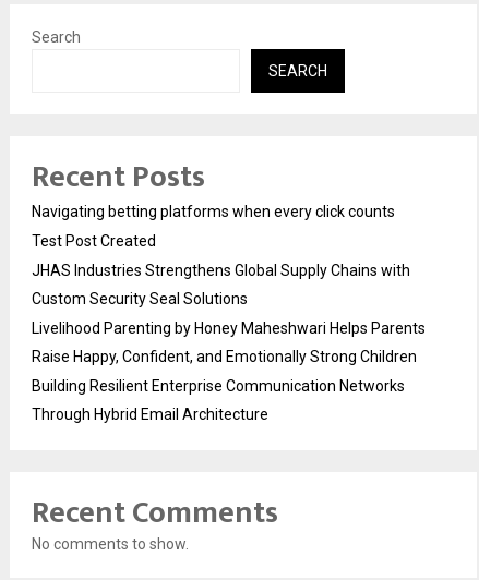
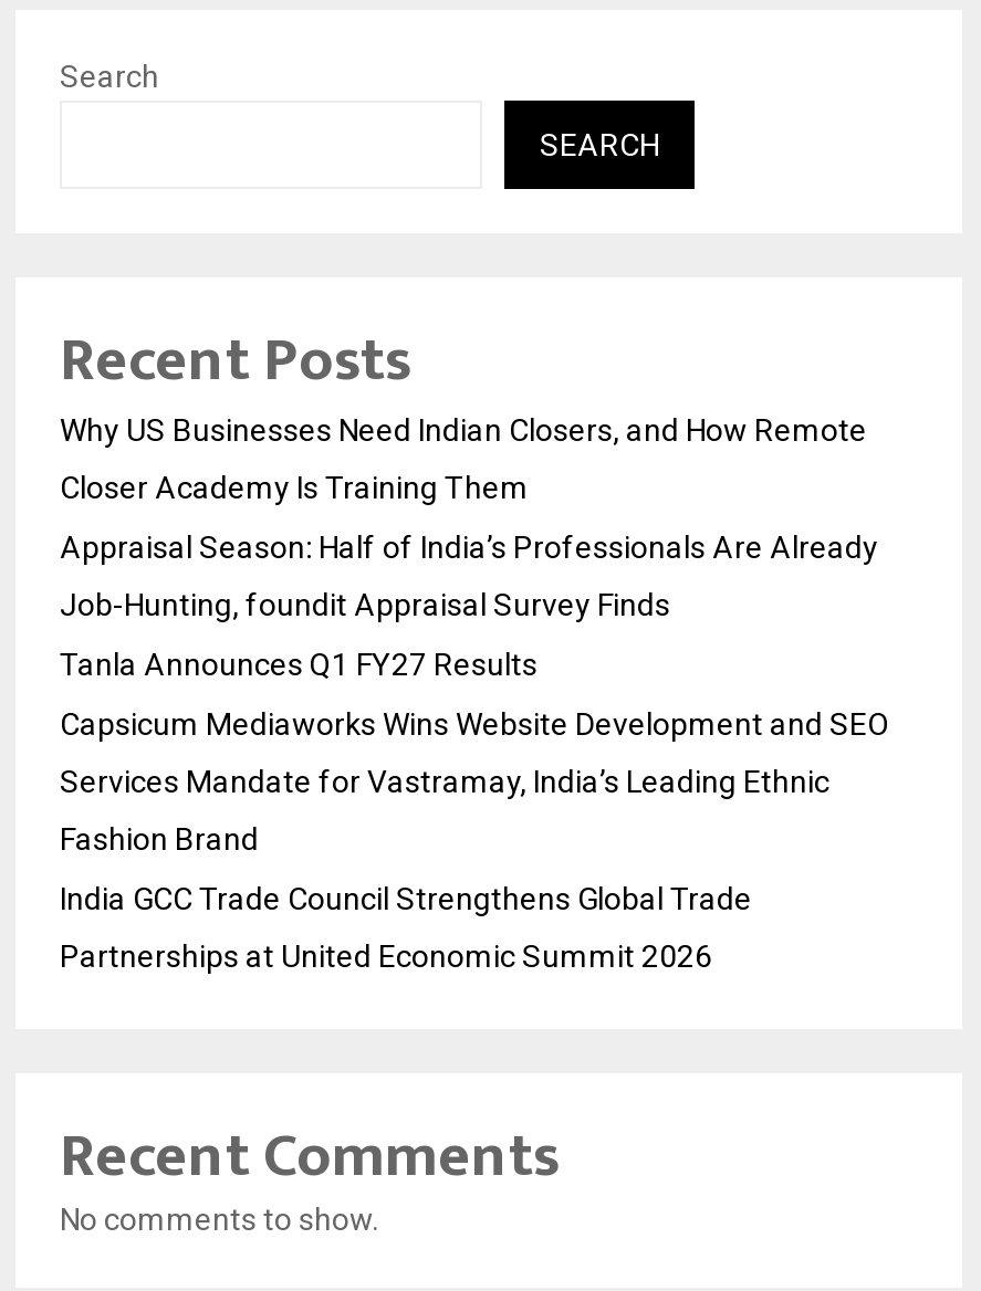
- Navigating betting platforms when every click counts
- Test Post Created
- JHAS Industries Strengthens Global Supply Chains with
- Custom Security Seal Solutions
- Livelihood Parenting by Honey Maheshwari Helps Parents
- Raise Happy, Confident, and Emotionally Strong Children
- Building Resilient Enterprise Communication Networks
- Through Hybrid Email Architecture
+ Why US Businesses Need Indian Closers, and How Remote
+ Closer Academy Is Training Them
+ Appraisal Season: Half of India’s Professionals Are Already
+ Job-Hunting, foundit Appraisal Survey Finds
+ Tanla Announces Q1 FY27 Results
+ Capsicum Mediaworks Wins Website Development and SEO
+ Services Mandate for Vastramay, India’s Leading Ethnic
+ Fashion Brand
+ India GCC Trade Council Strengthens Global Trade
+ Partnerships at United Economic Summit 2026
